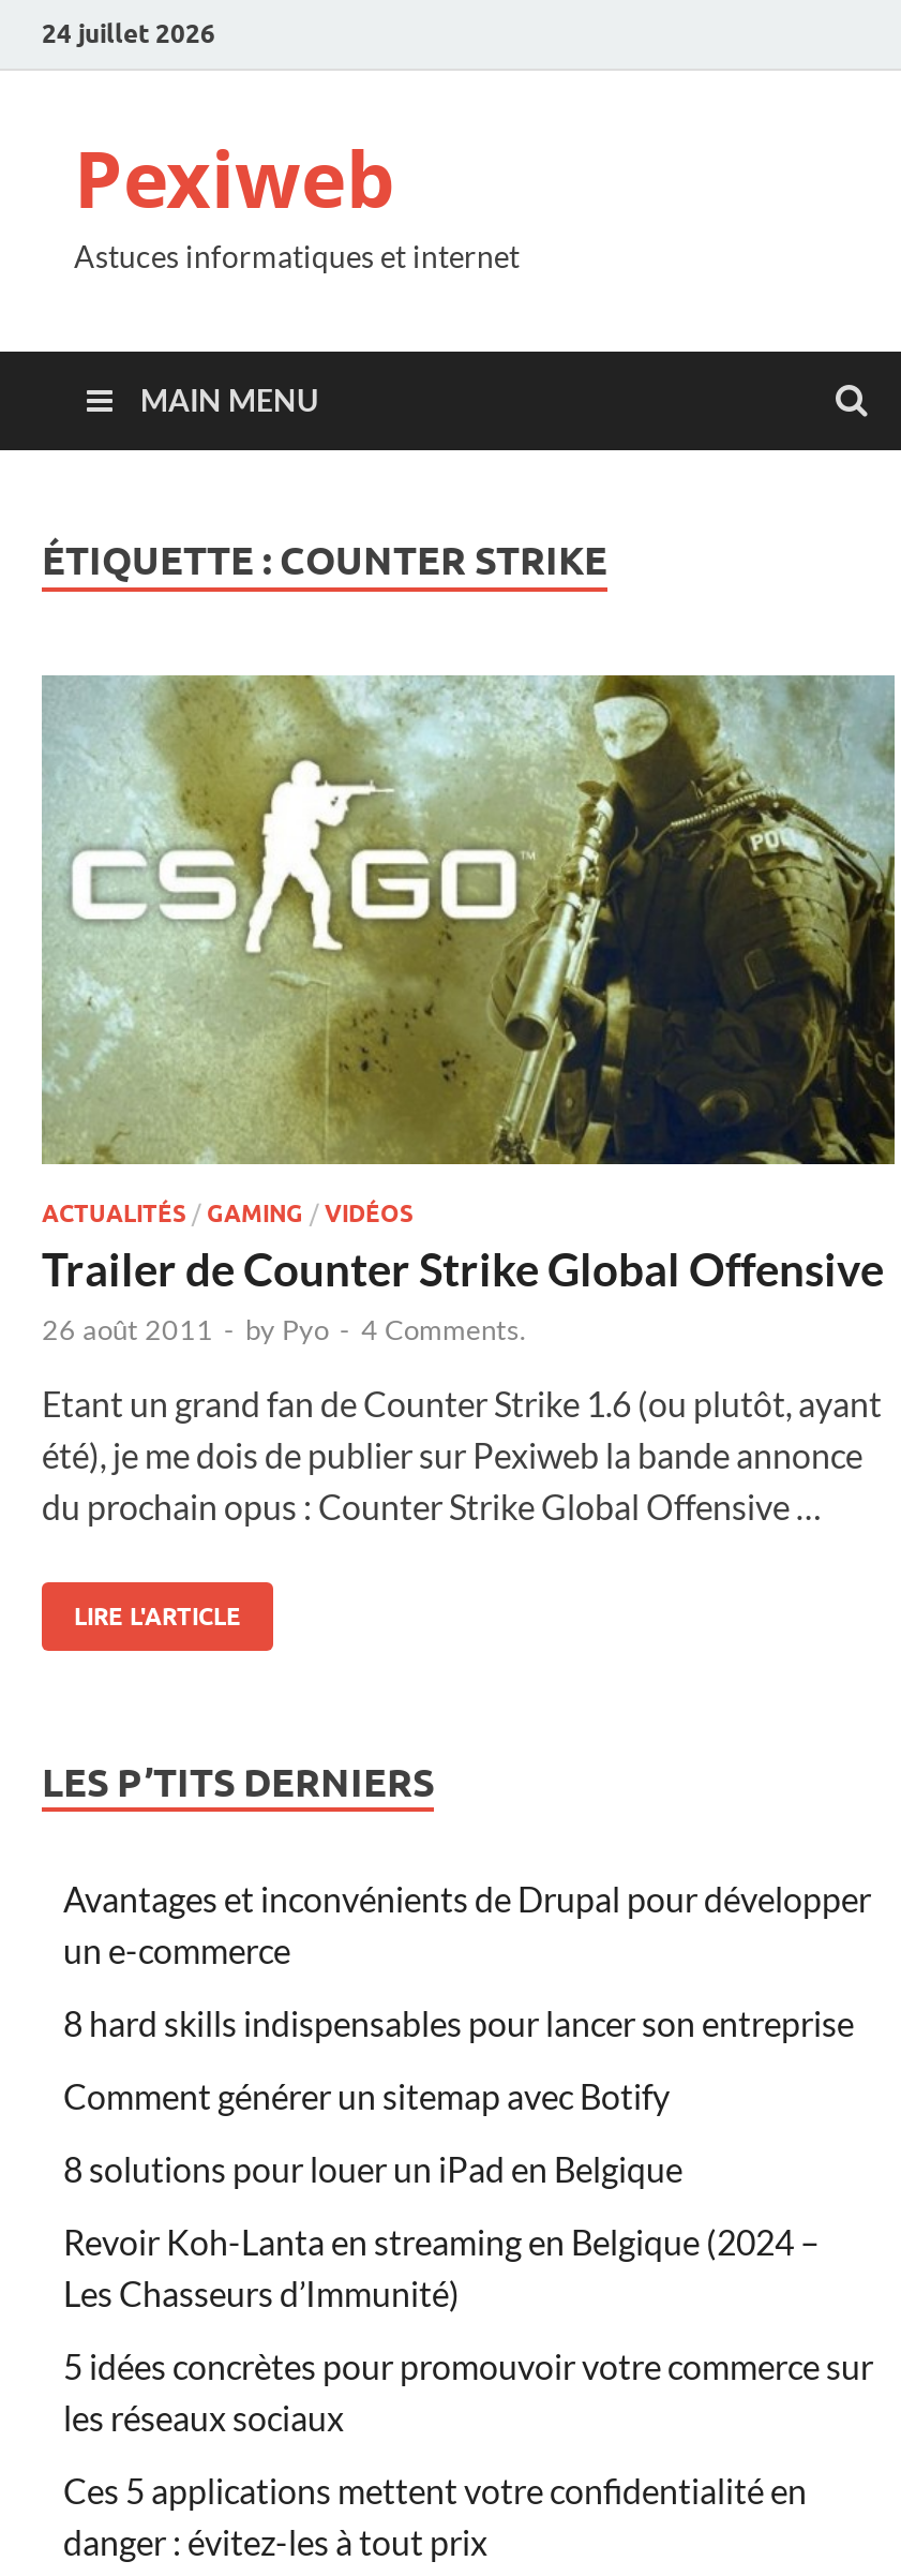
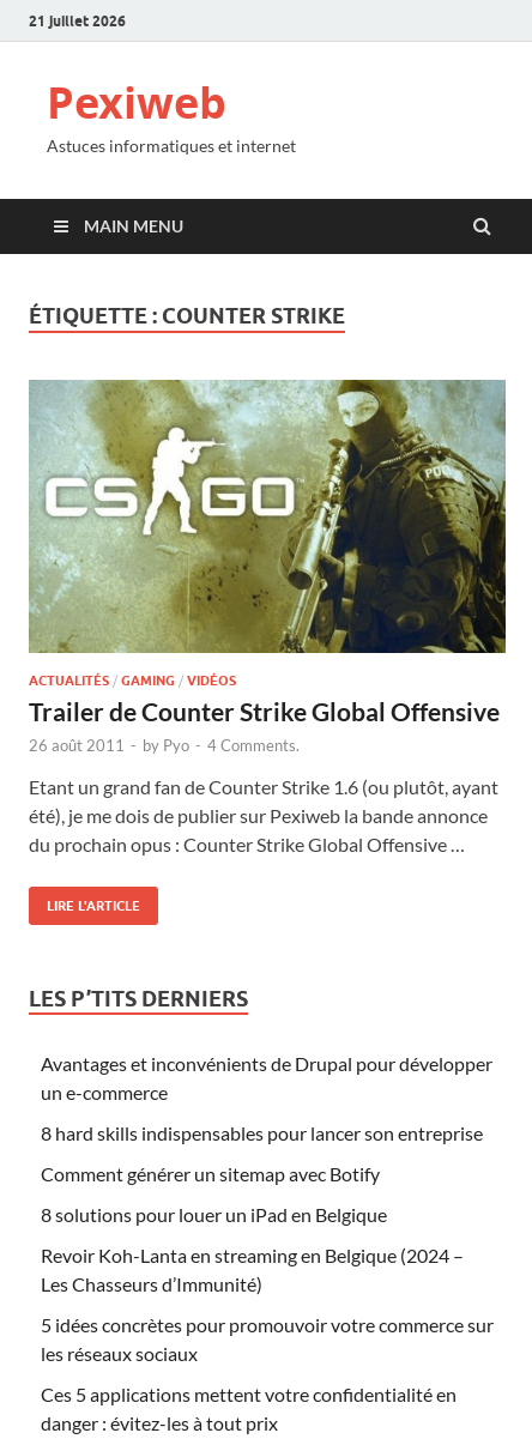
- 24 juillet 2026
+ 21 juillet 2026
